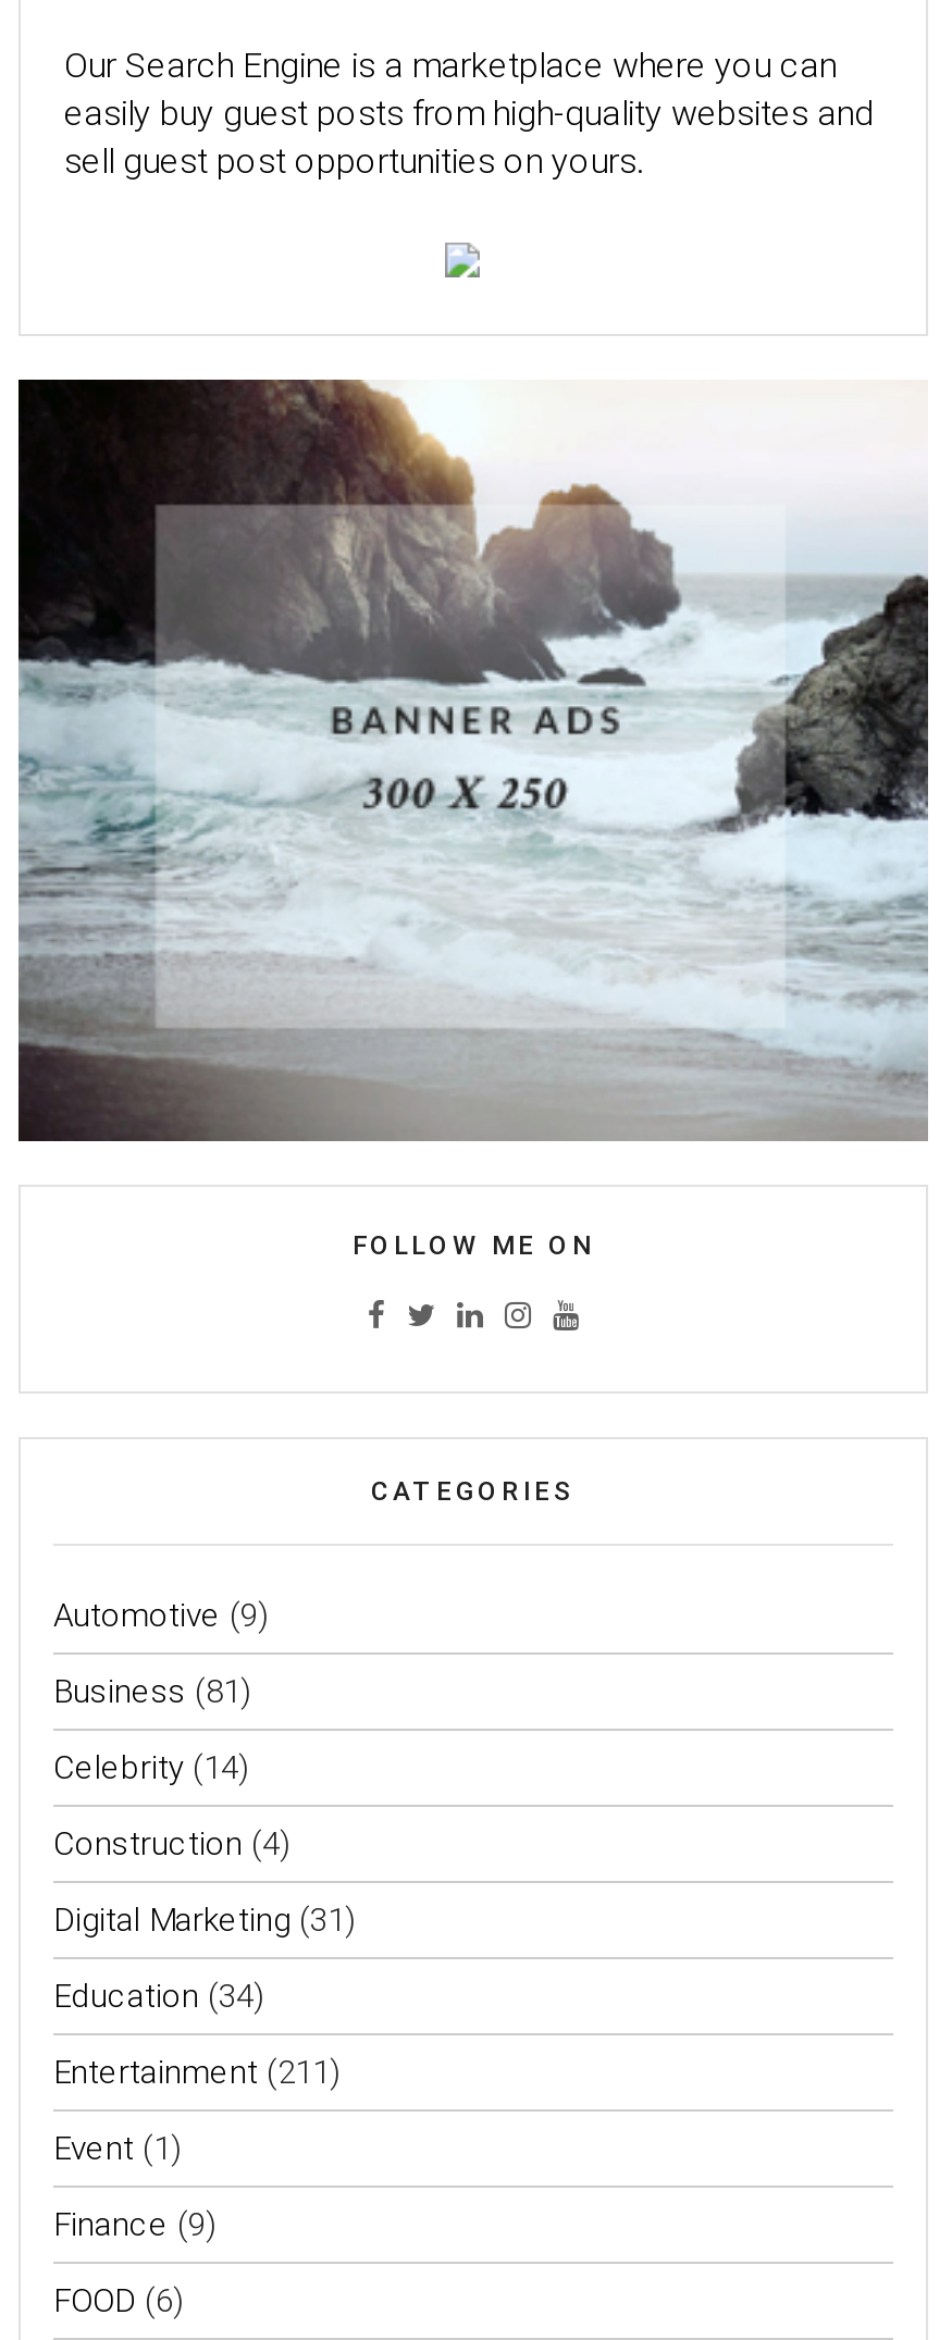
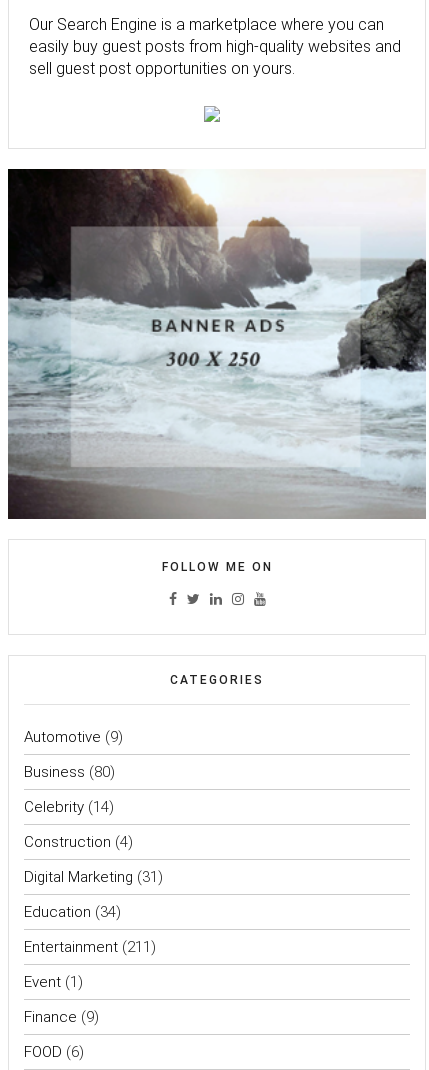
- Business (81)
+ Business (80)
